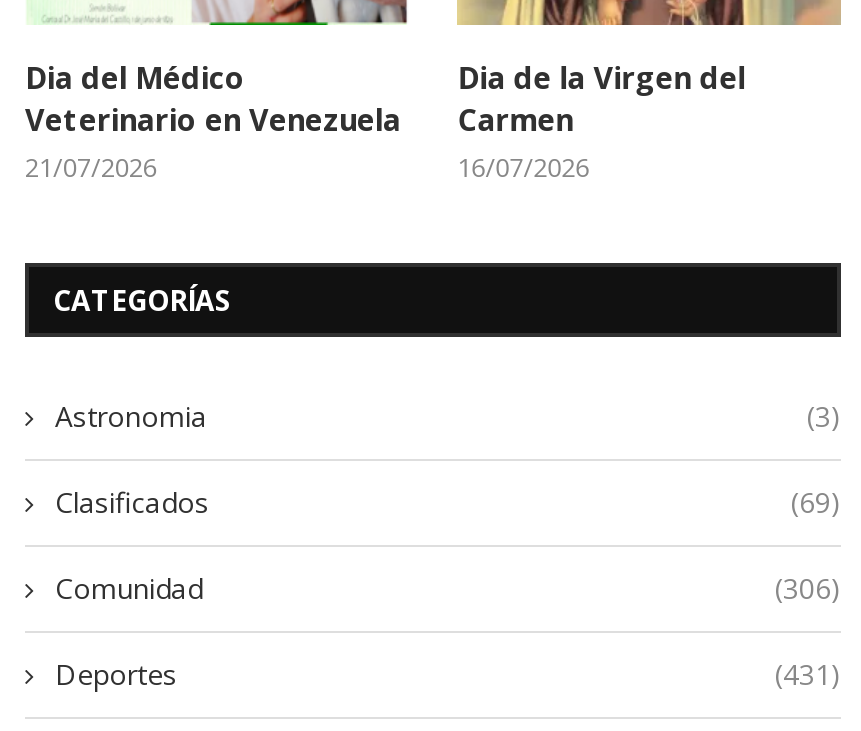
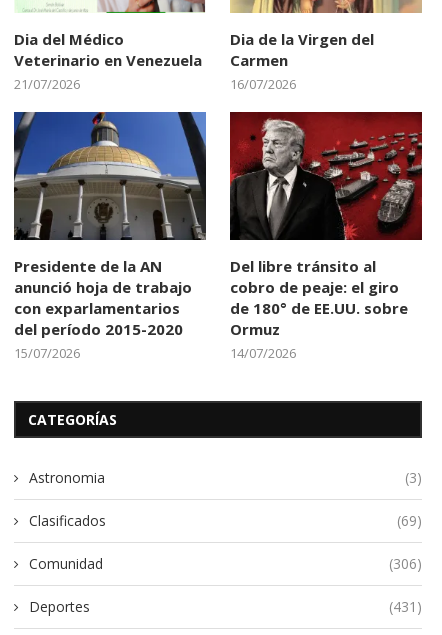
+ [image]
+ Presidente de la AN
+ anunció hoja de trabajo
+ con exparlamentarios
+ del período 2015-2020
+ 15/07/2026

+ [image]
+ Del libre tránsito al
+ cobro de peaje: el giro
+ de 180° de EE.UU. sobre
+ Ormuz
+ 14/07/2026
